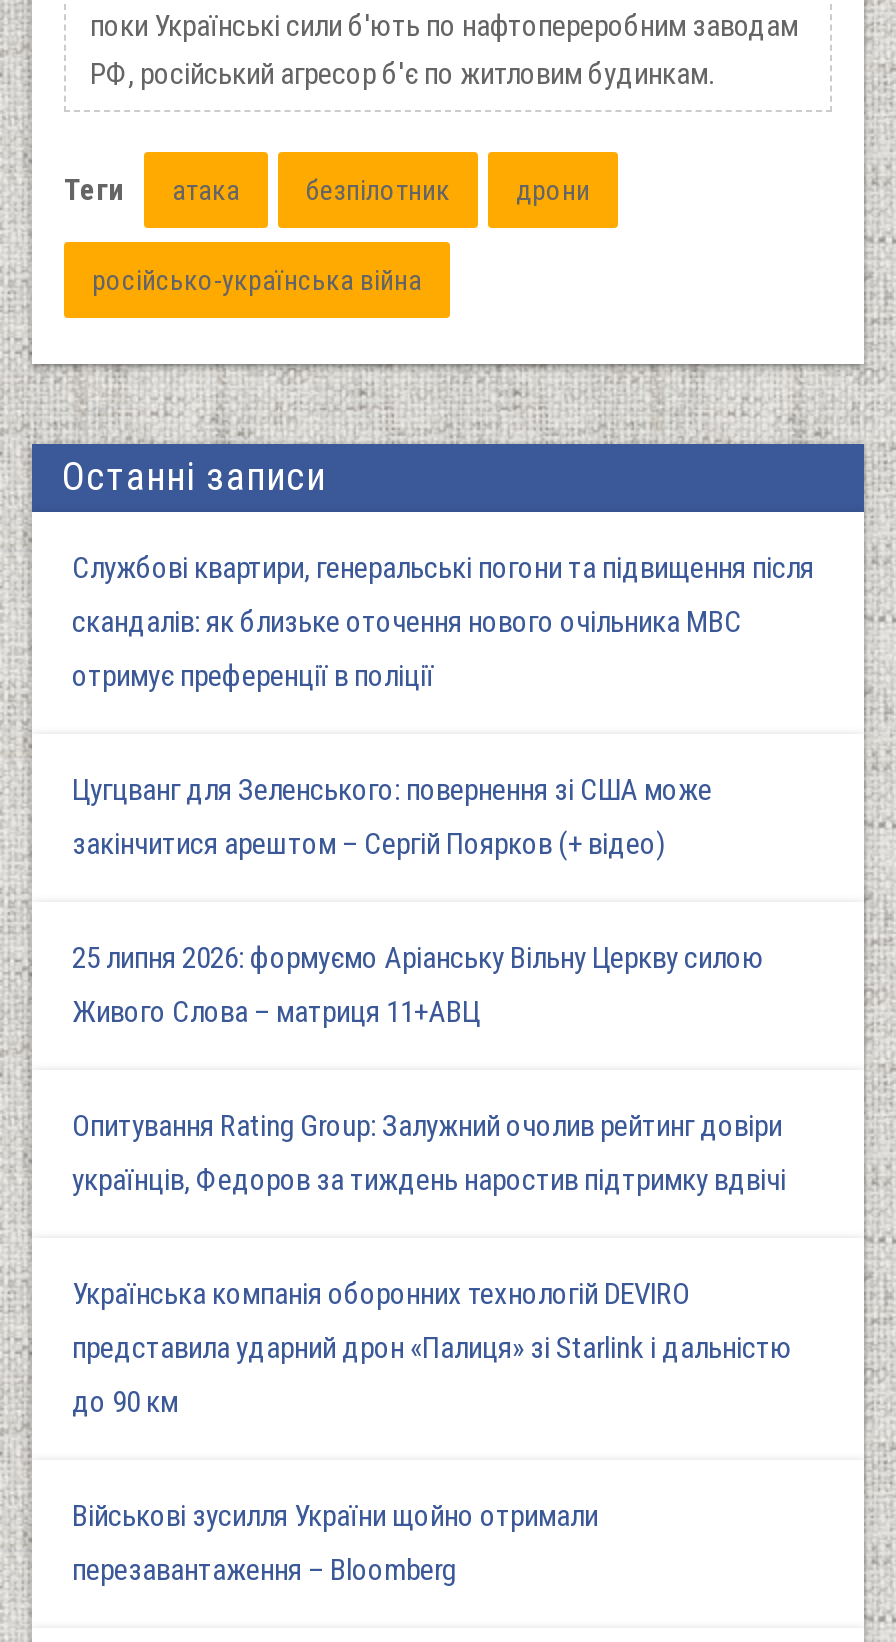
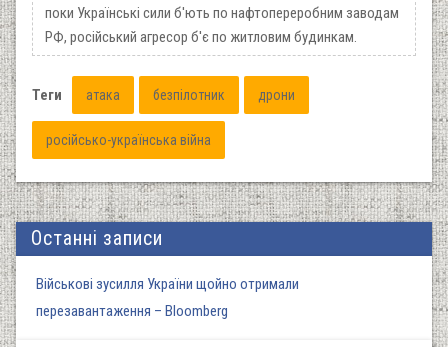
- Службові квартири, генеральські погони та підвищення після
- скандалів: як близьке оточення нового очільника МВС
- отримує преференції в поліції
- Цугцванг для Зеленського: повернення зі США може
- закінчитися арештом – Сергій Поярков (+ відео)
- 25 липня 2026: формуємо Аріанську Вільну Церкву силою
- Живого Слова – матриця 11+АВЦ
- Опитування Rating Group: Залужний очолив рейтинг довіри
- українців, Федоров за тиждень наростив підтримку вдвічі
- Українська компанія оборонних технологій DEVIRO
- представила ударний дрон «Палиця» зі Starlink і дальністю
- до 90 км
